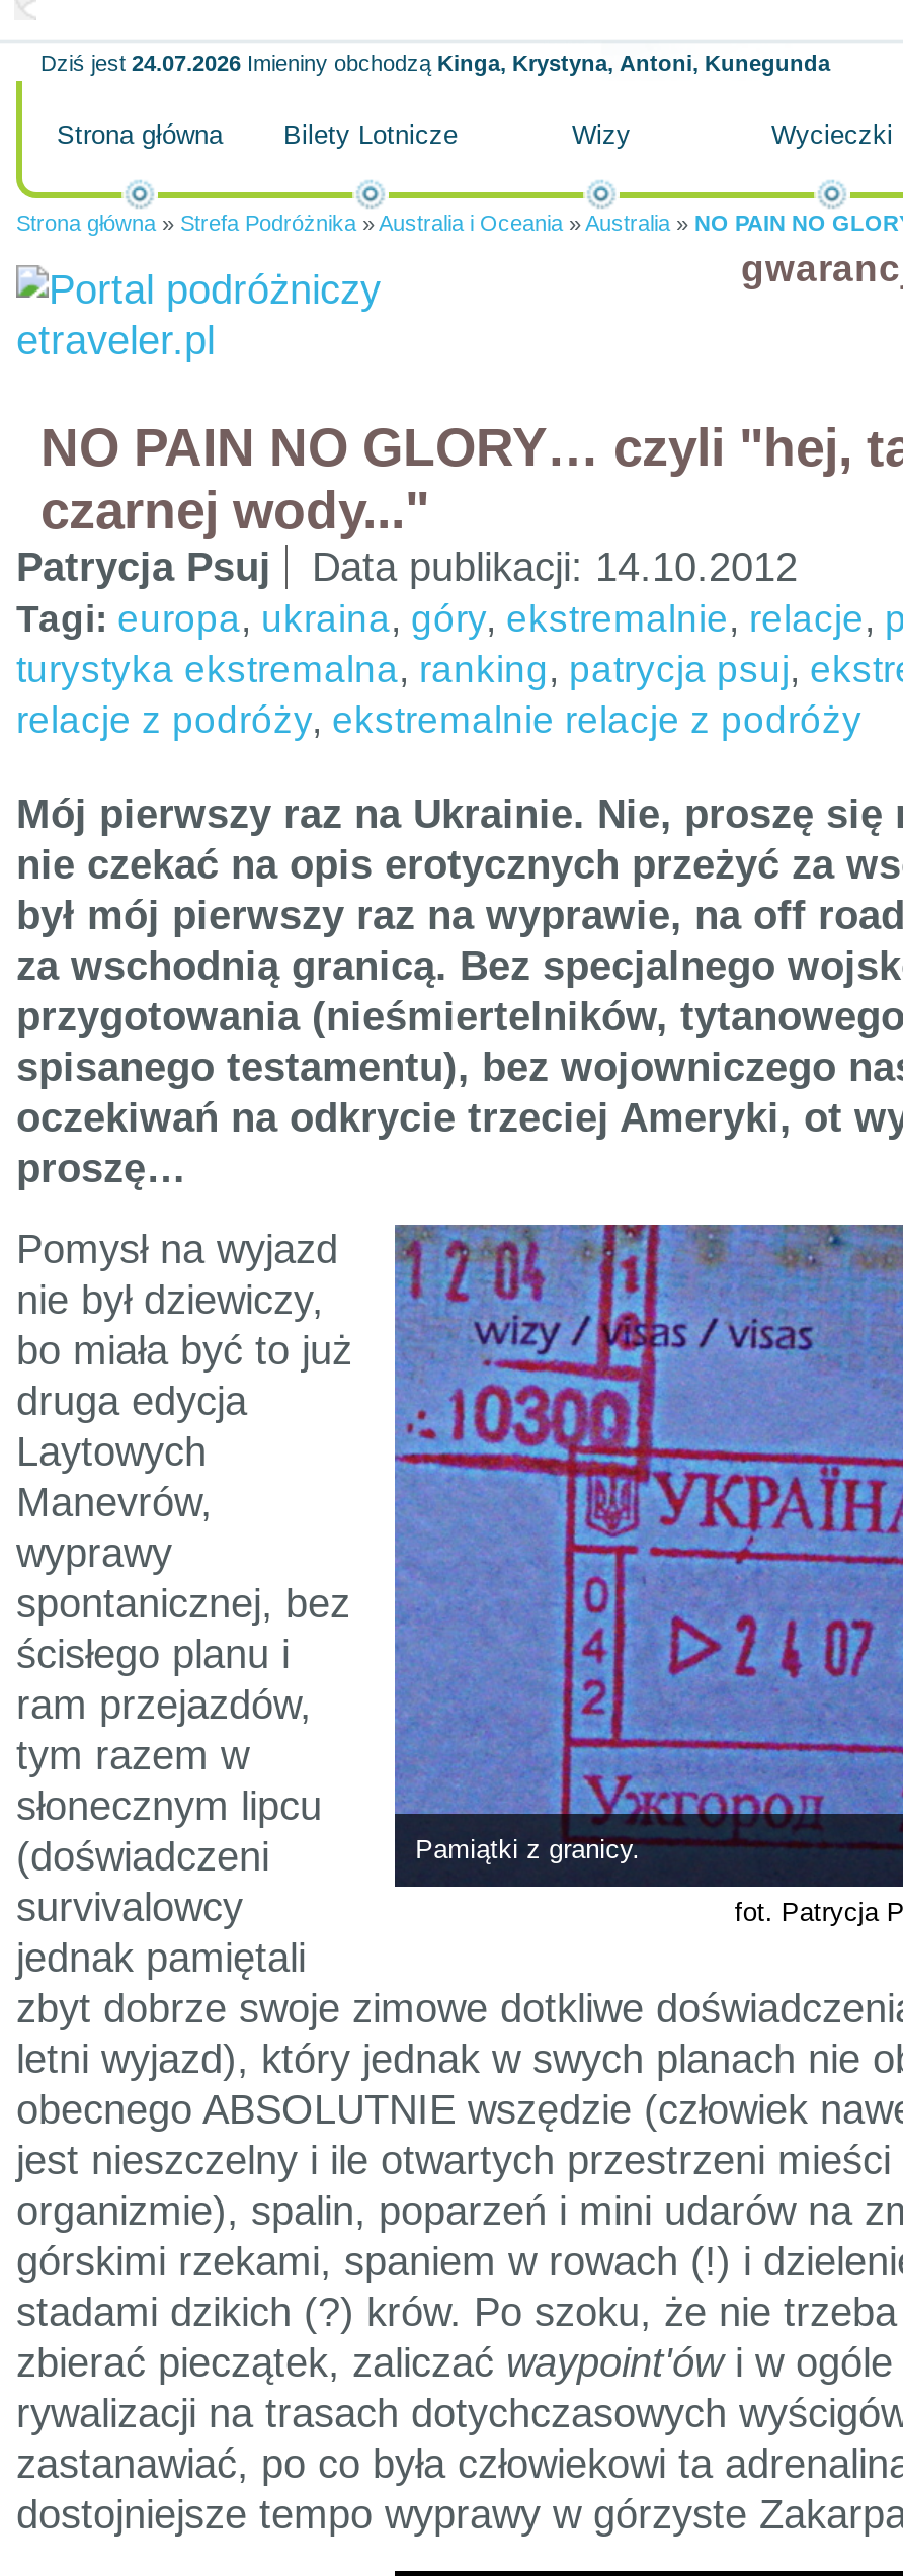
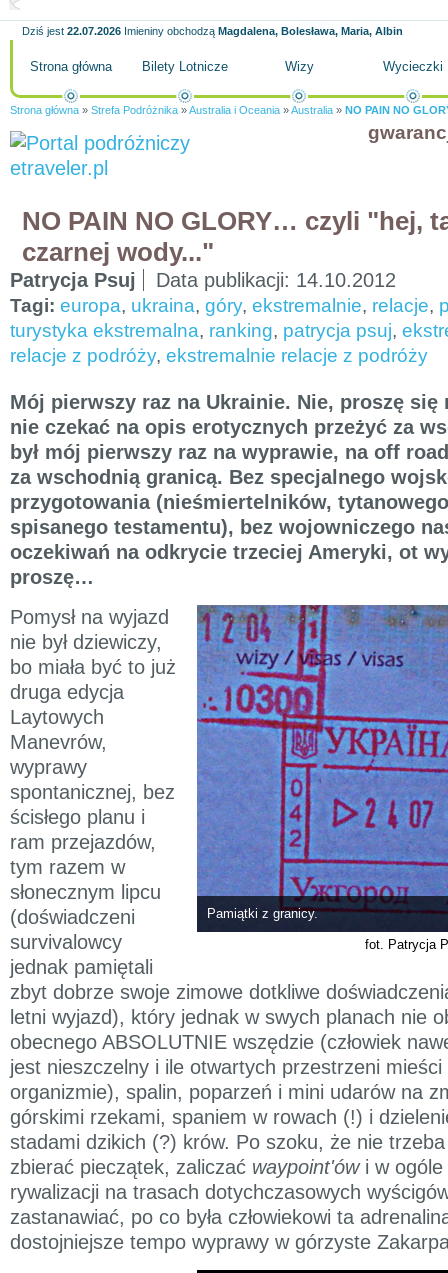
- Dziś jest 24.07.2026 Imieniny obchodzą Kinga, Krystyna, Antoni, Kunegunda
+ Dziś jest 22.07.2026 Imieniny obchodzą Magdalena, Bolesława, Maria, Albin
